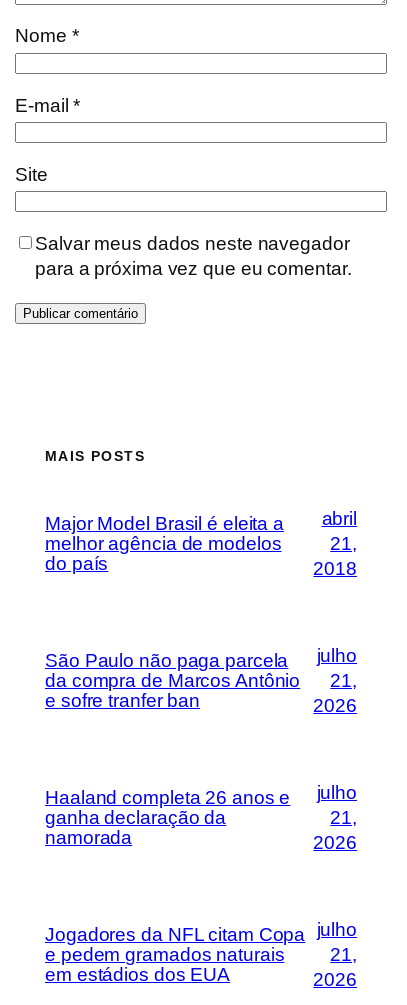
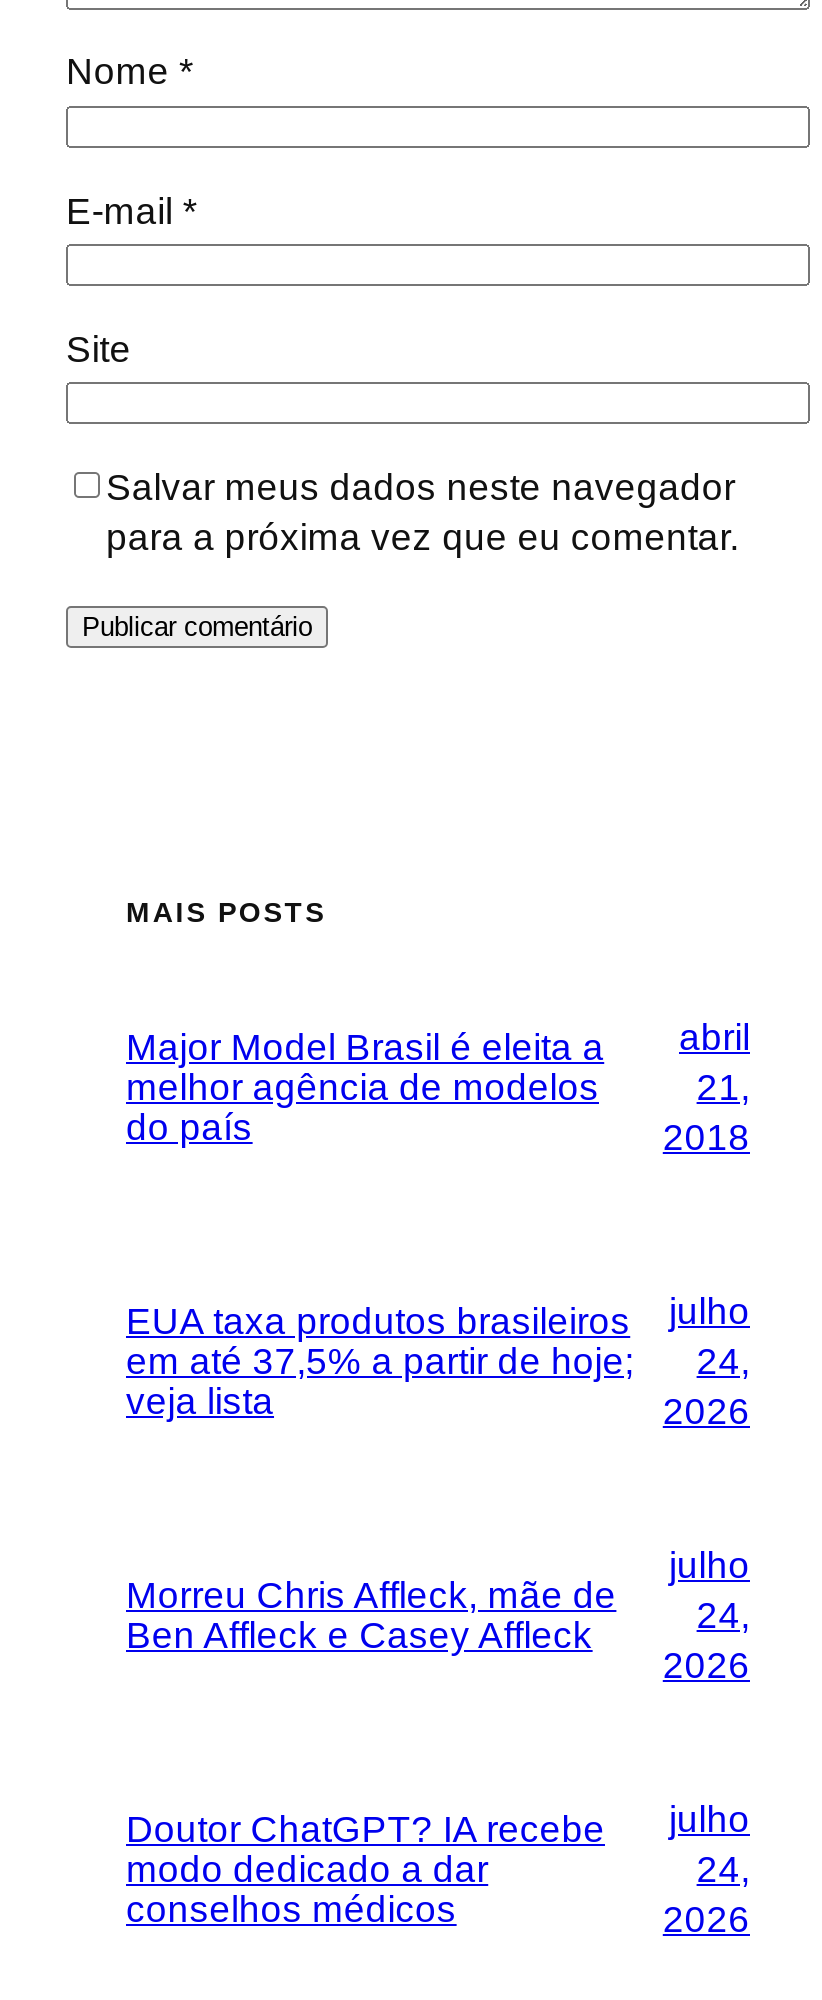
- São Paulo não paga parcela
- da compra de Marcos Antônio
- e sofre tranfer ban
+ EUA taxa produtos brasileiros
+ em até 37,5% a partir de hoje;
+ veja lista

- 21,
+ 24,

- Haaland completa 26 anos e
- ganha declaração da
- namorada
+ Morreu Chris Affleck, mãe de
+ Ben Affleck e Casey Affleck

- 21,
+ 24,

- Jogadores da NFL citam Copa
- e pedem gramados naturais
- em estádios dos EUA
+ Doutor ChatGPT? IA recebe
+ modo dedicado a dar
+ conselhos médicos

- 21,
+ 24,
